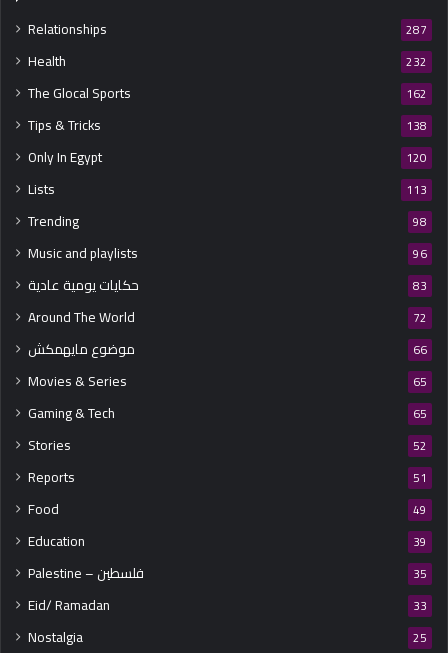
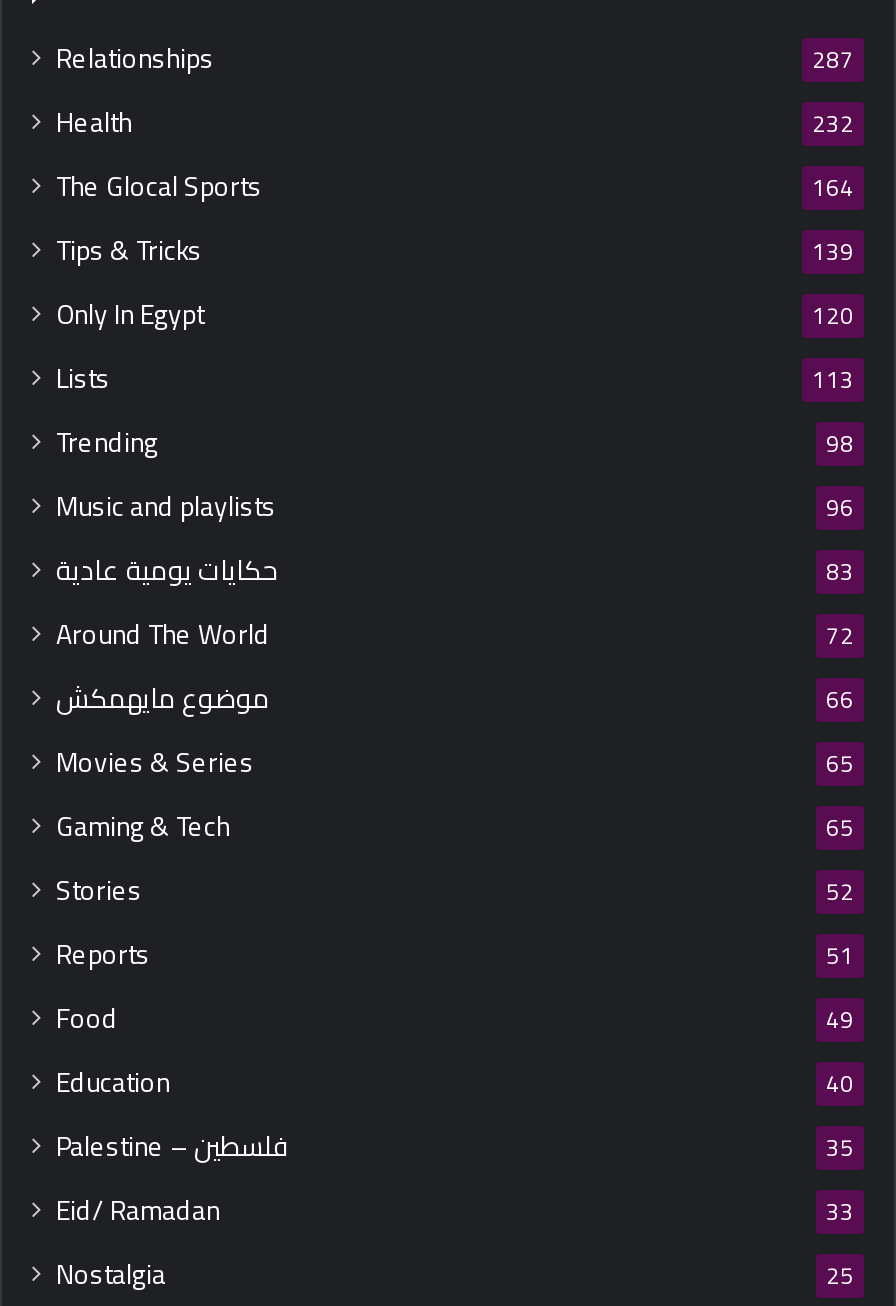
- 162
+ 164

- 138
+ 139

- 39
+ 40
